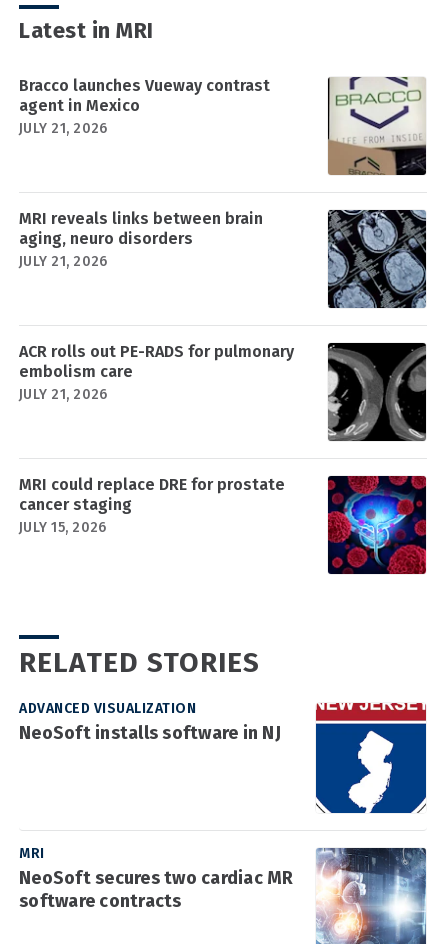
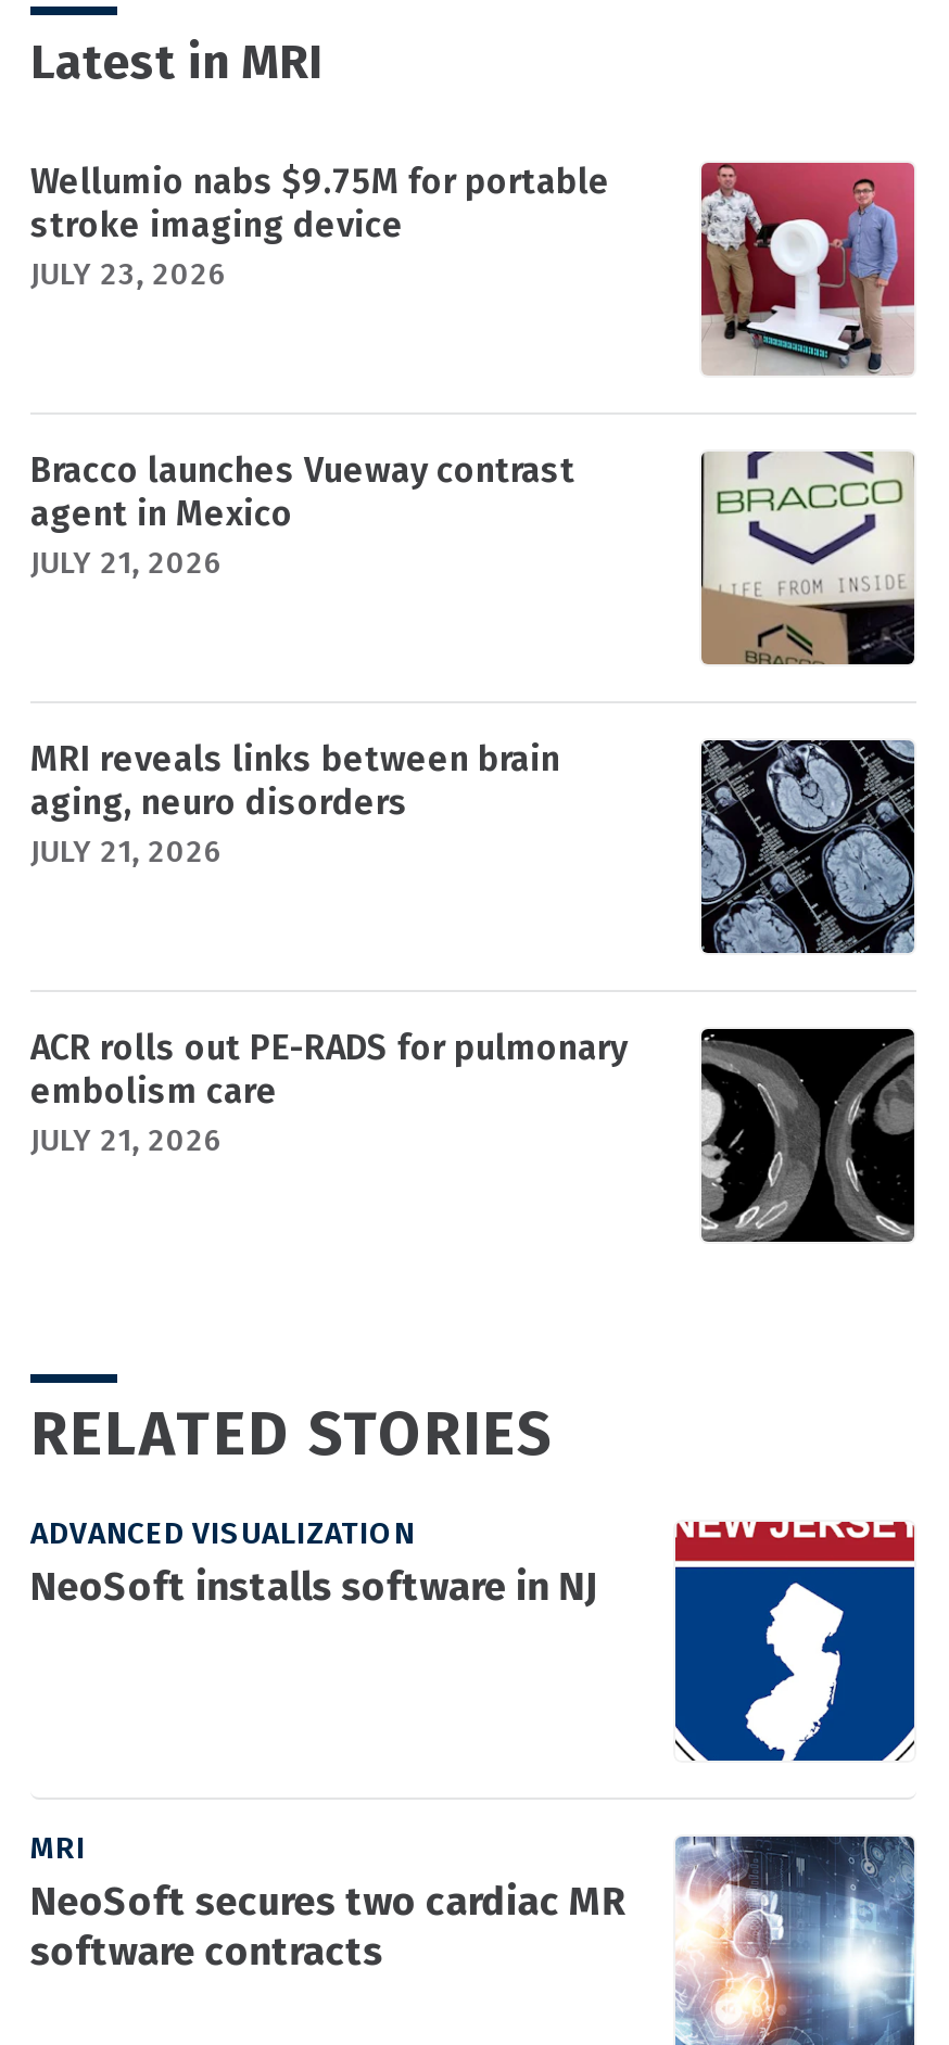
+ Wellumio nabs $9.75M for portable
+ stroke imaging device
+ JULY 23, 2026

+ [image]

moved down: [image] | Bracco launches Vueway contrast | agent in Mexico | ... | embolism care | JULY 21, 2026

- MRI could replace DRE for prostate
- cancer staging
- JULY 15, 2026

- [image]
